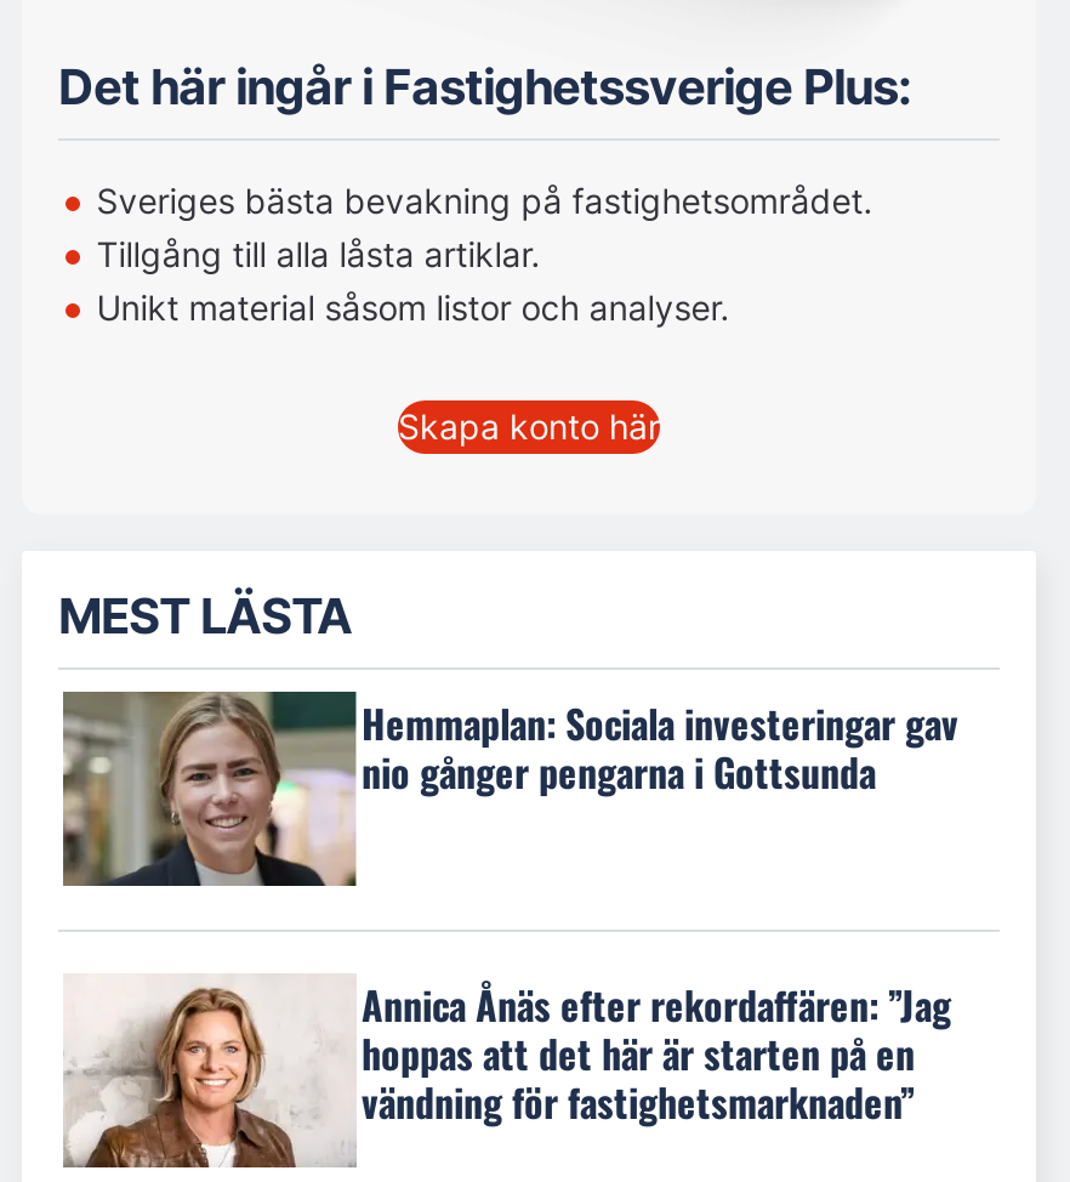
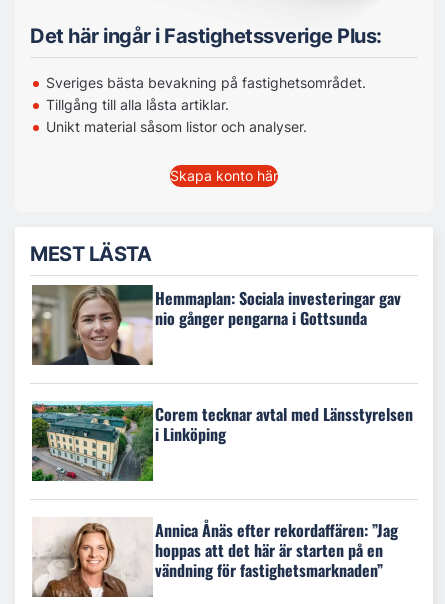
+ [image]
+ Corem tecknar avtal med Länsstyrelsen
+ i Linköping
